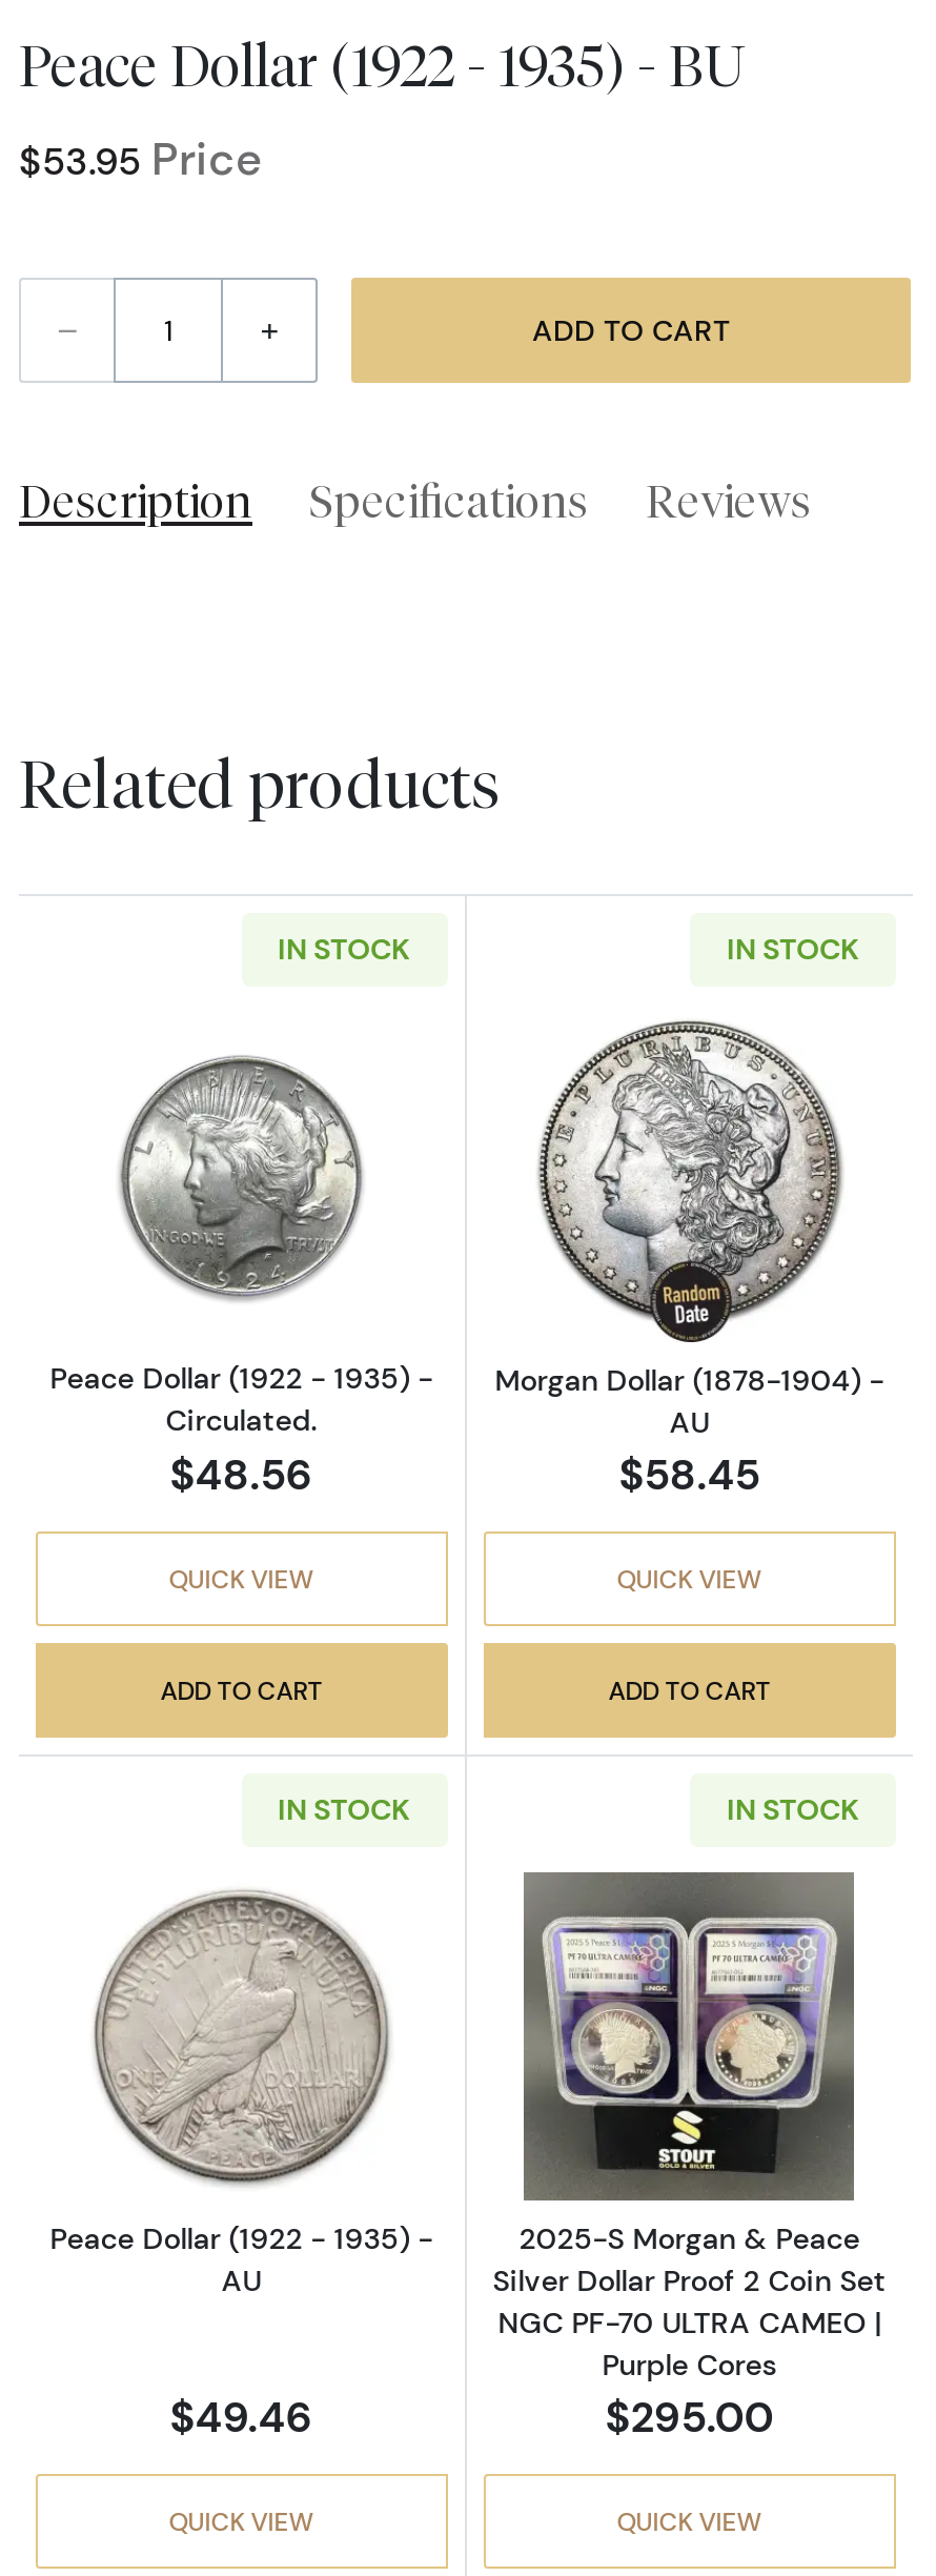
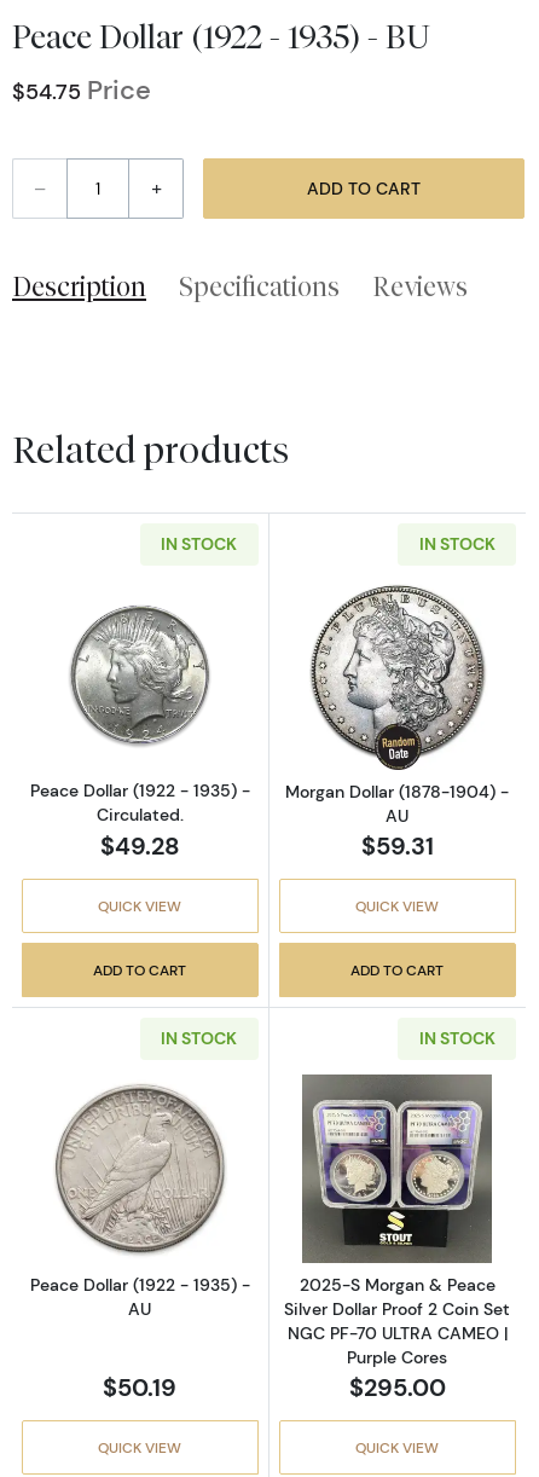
- $53.95 Price
+ $54.75 Price

- $48.56
+ $49.28

- $58.45
+ $59.31

- $49.46
+ $50.19
